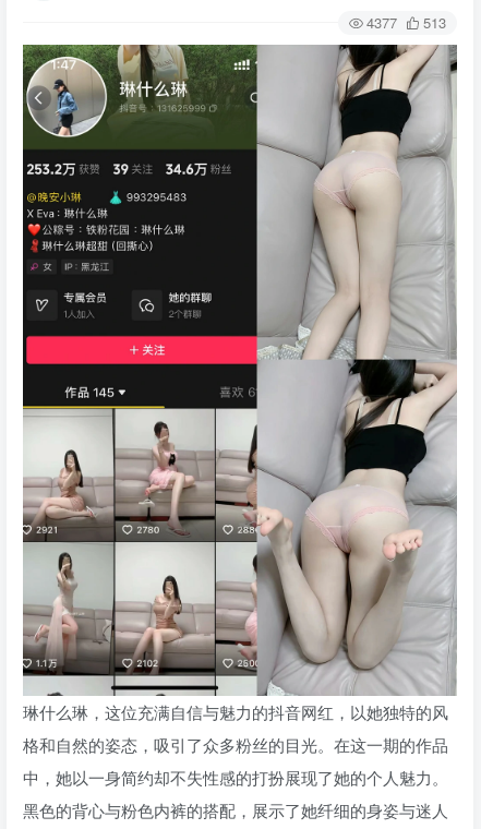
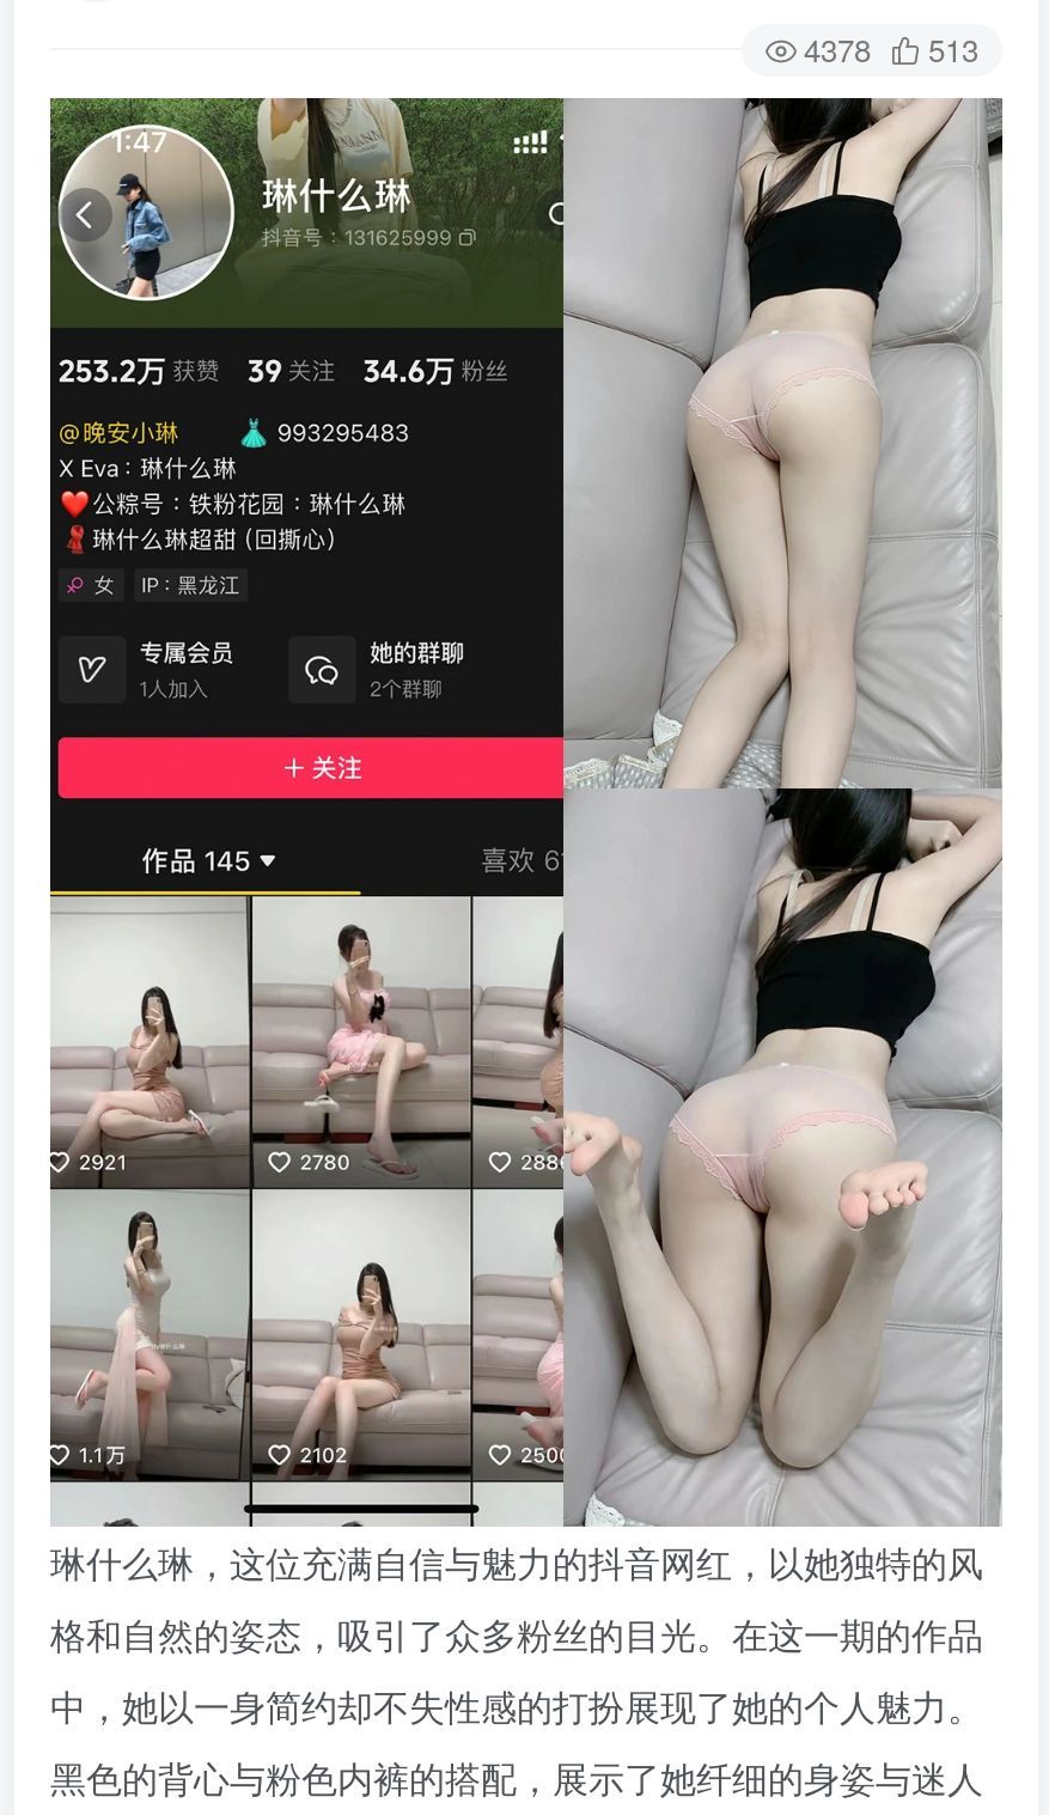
- 4377 513
+ 4378 513
